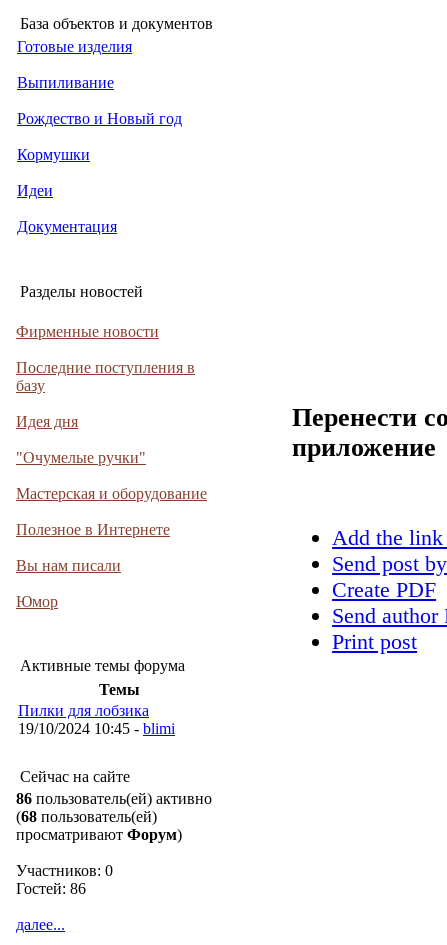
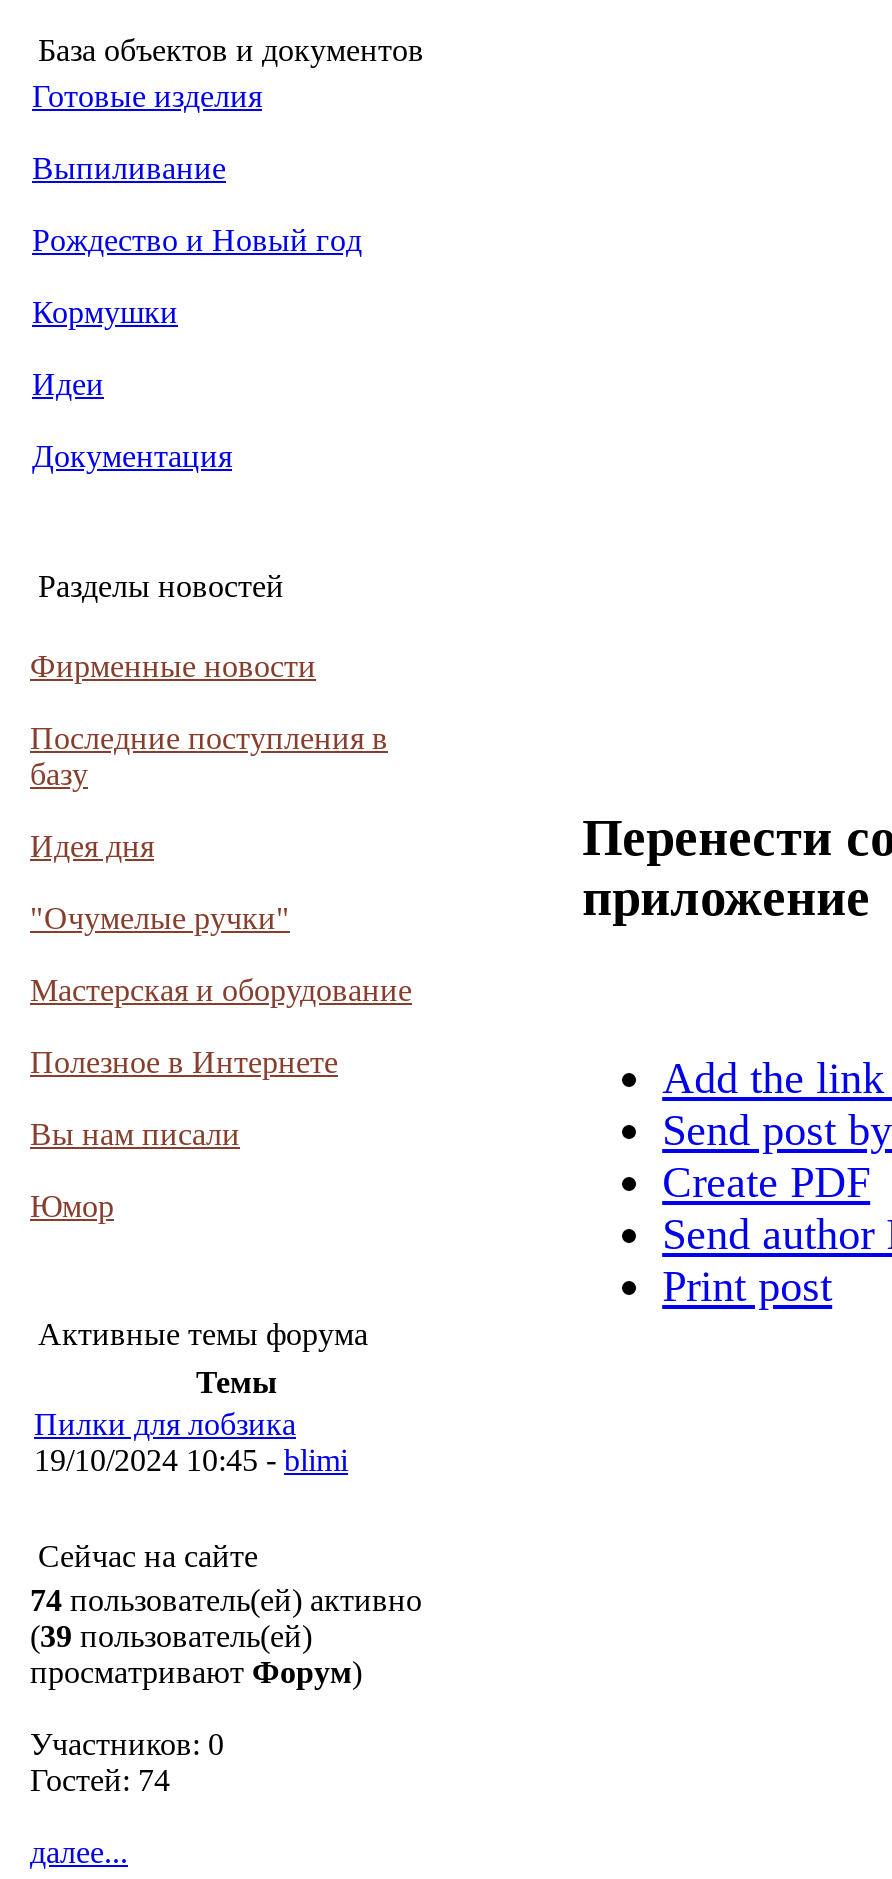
- 86 пользователь(ей) активно
+ 74 пользователь(ей) активно

- (68 пользователь(ей)
+ (39 пользователь(ей)

- Гостей: 86
+ Гостей: 74
